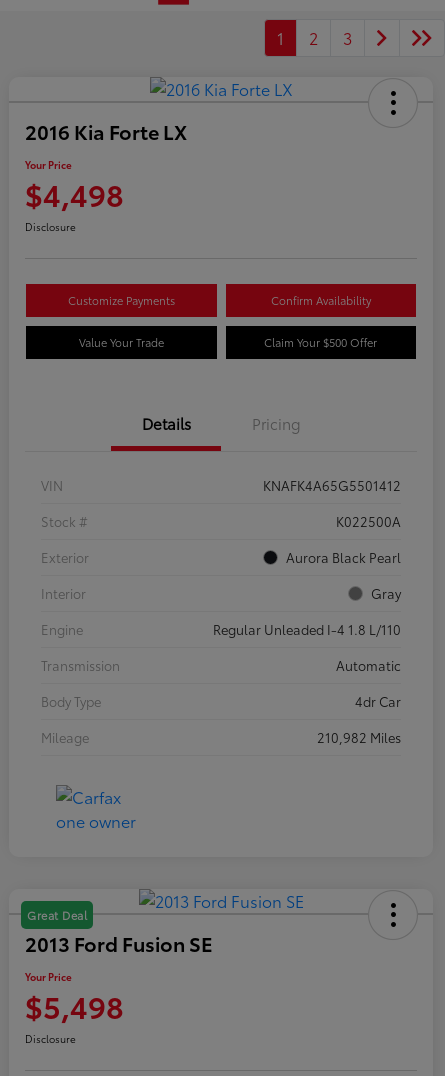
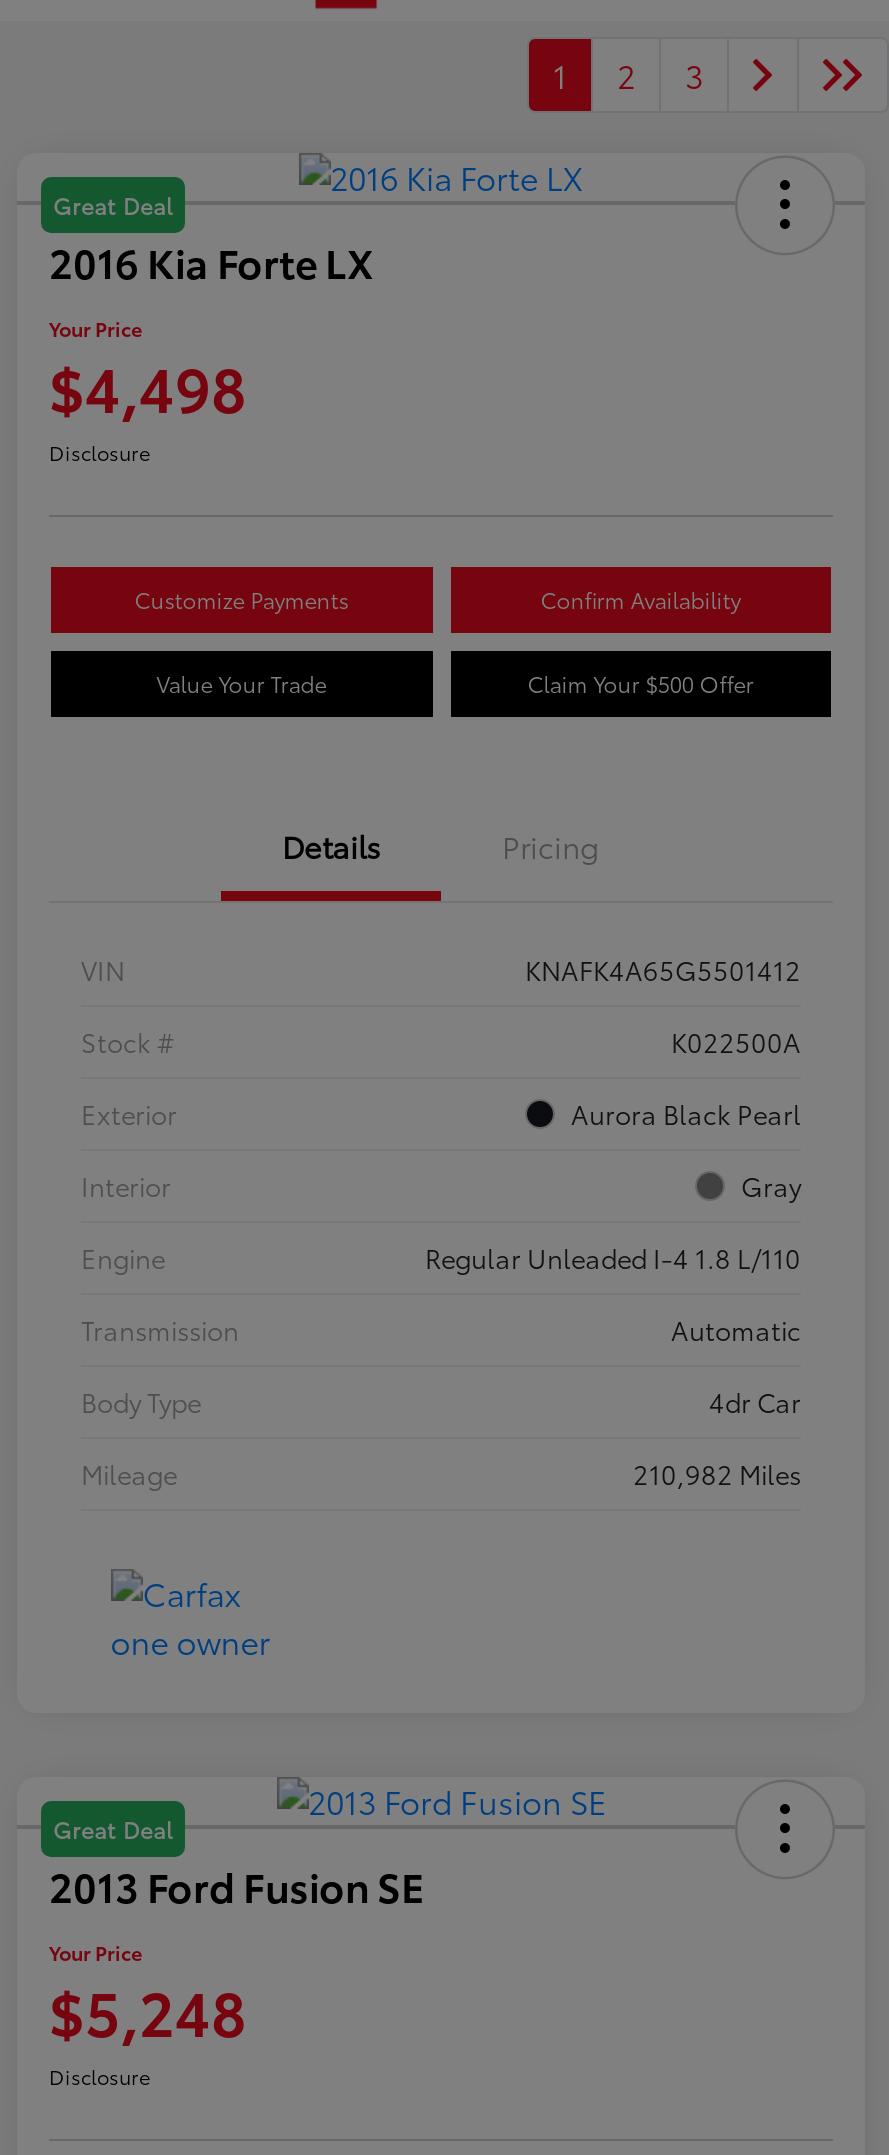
+ Great Deal

- $5,498
+ $5,248
